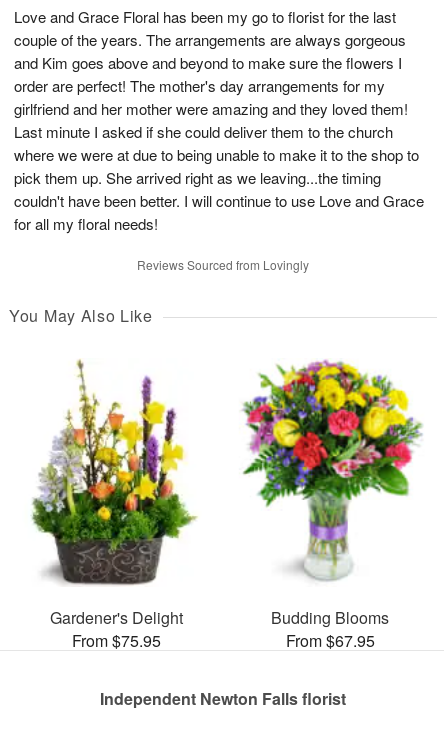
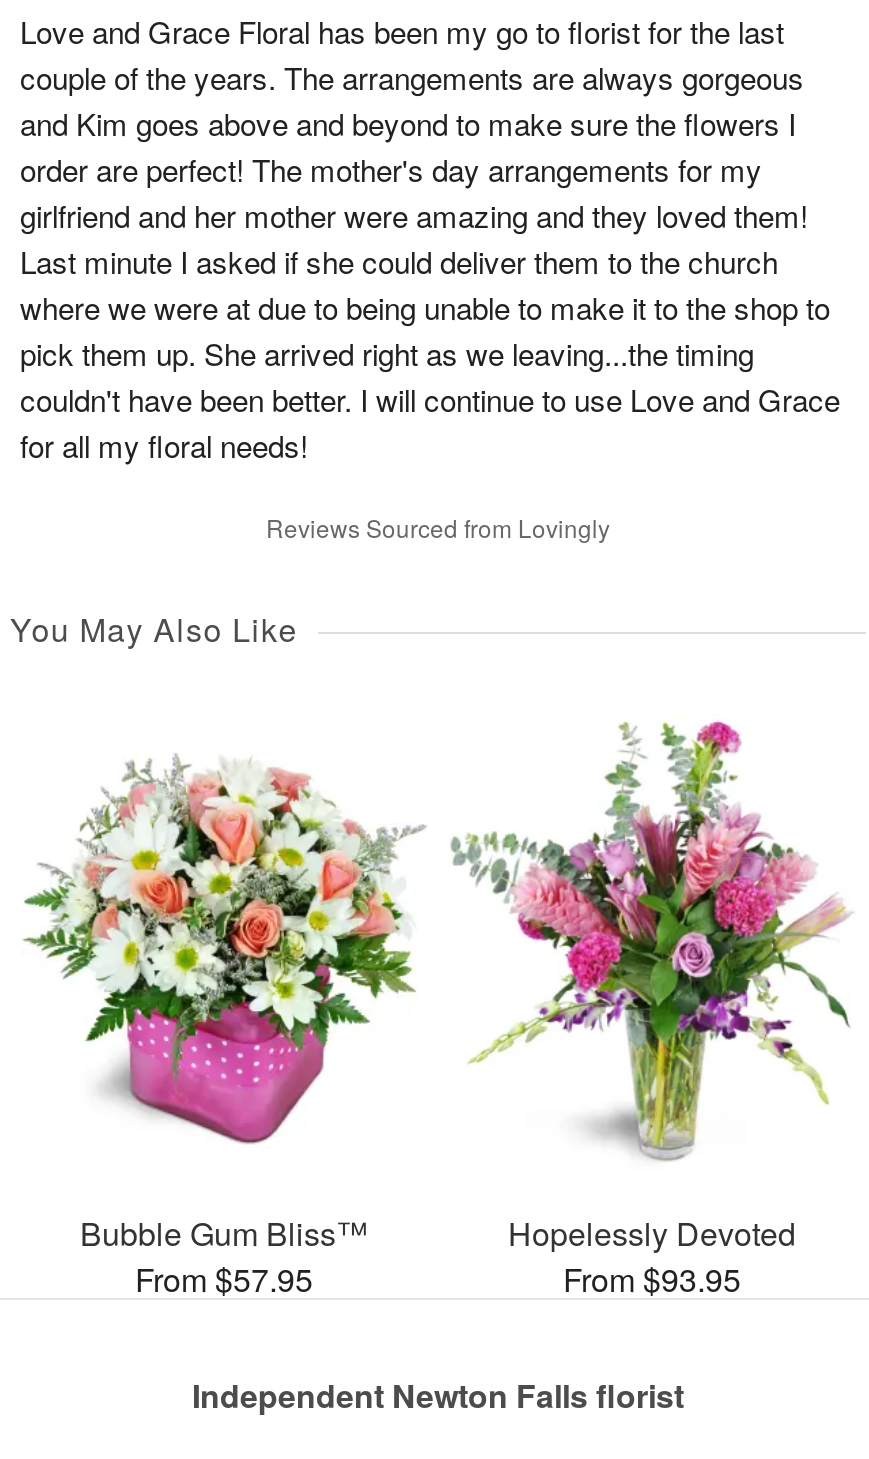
- [image]
- Gardener's Delight
- From $75.95
+ [image]
+ Bubble Gum Bliss™
+ From $57.95

- [image]
- Budding Blooms
- From $67.95
+ [image]
+ Hopelessly Devoted
+ From $93.95
